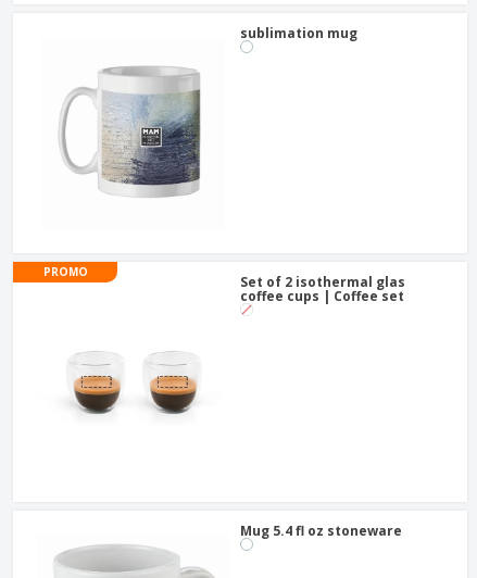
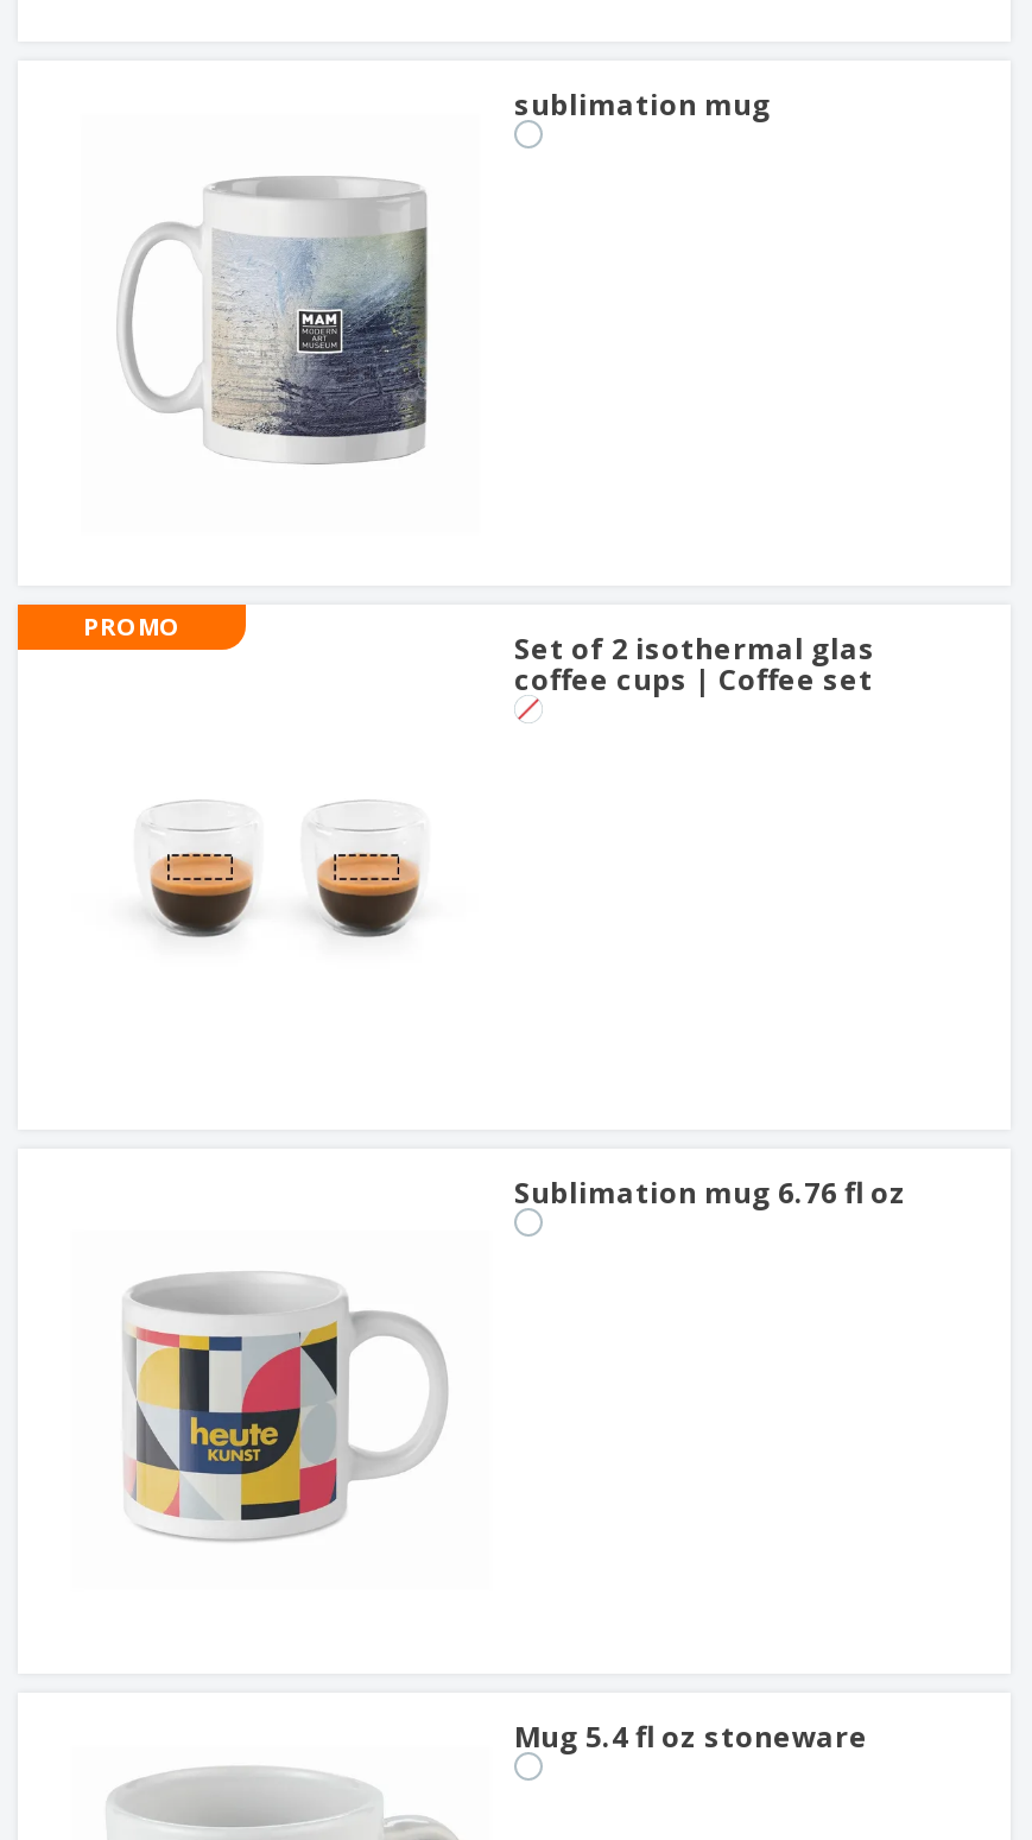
+ [image]

+ Sublimation mug 6.76 fl oz
